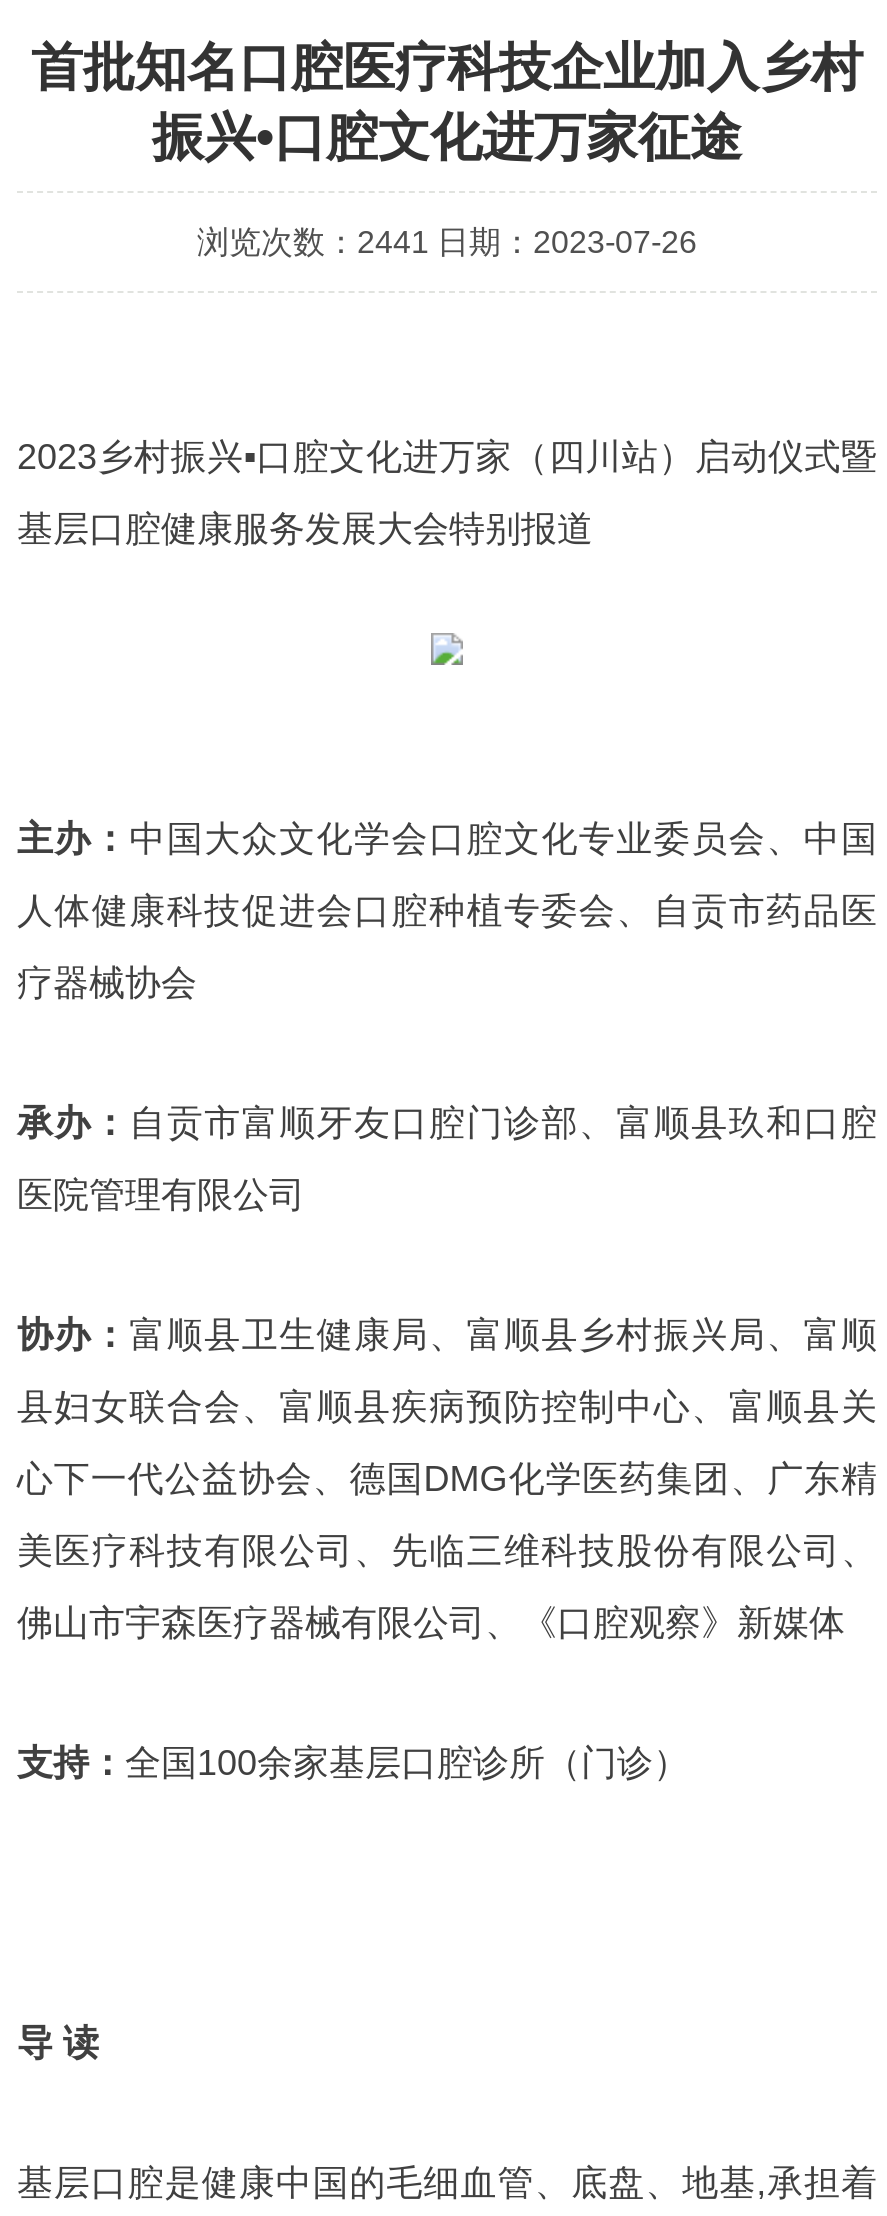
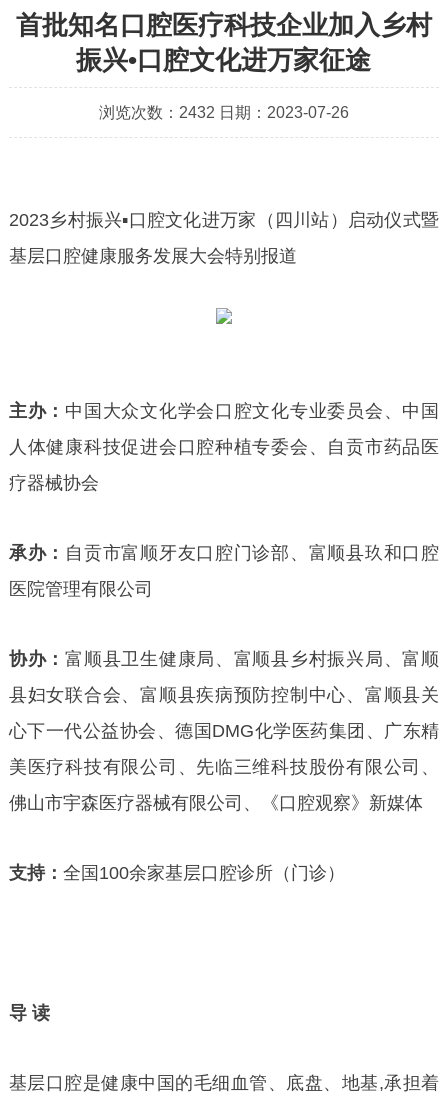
- 浏览次数：2441 日期：2023-07-26
+ 浏览次数：2432 日期：2023-07-26
